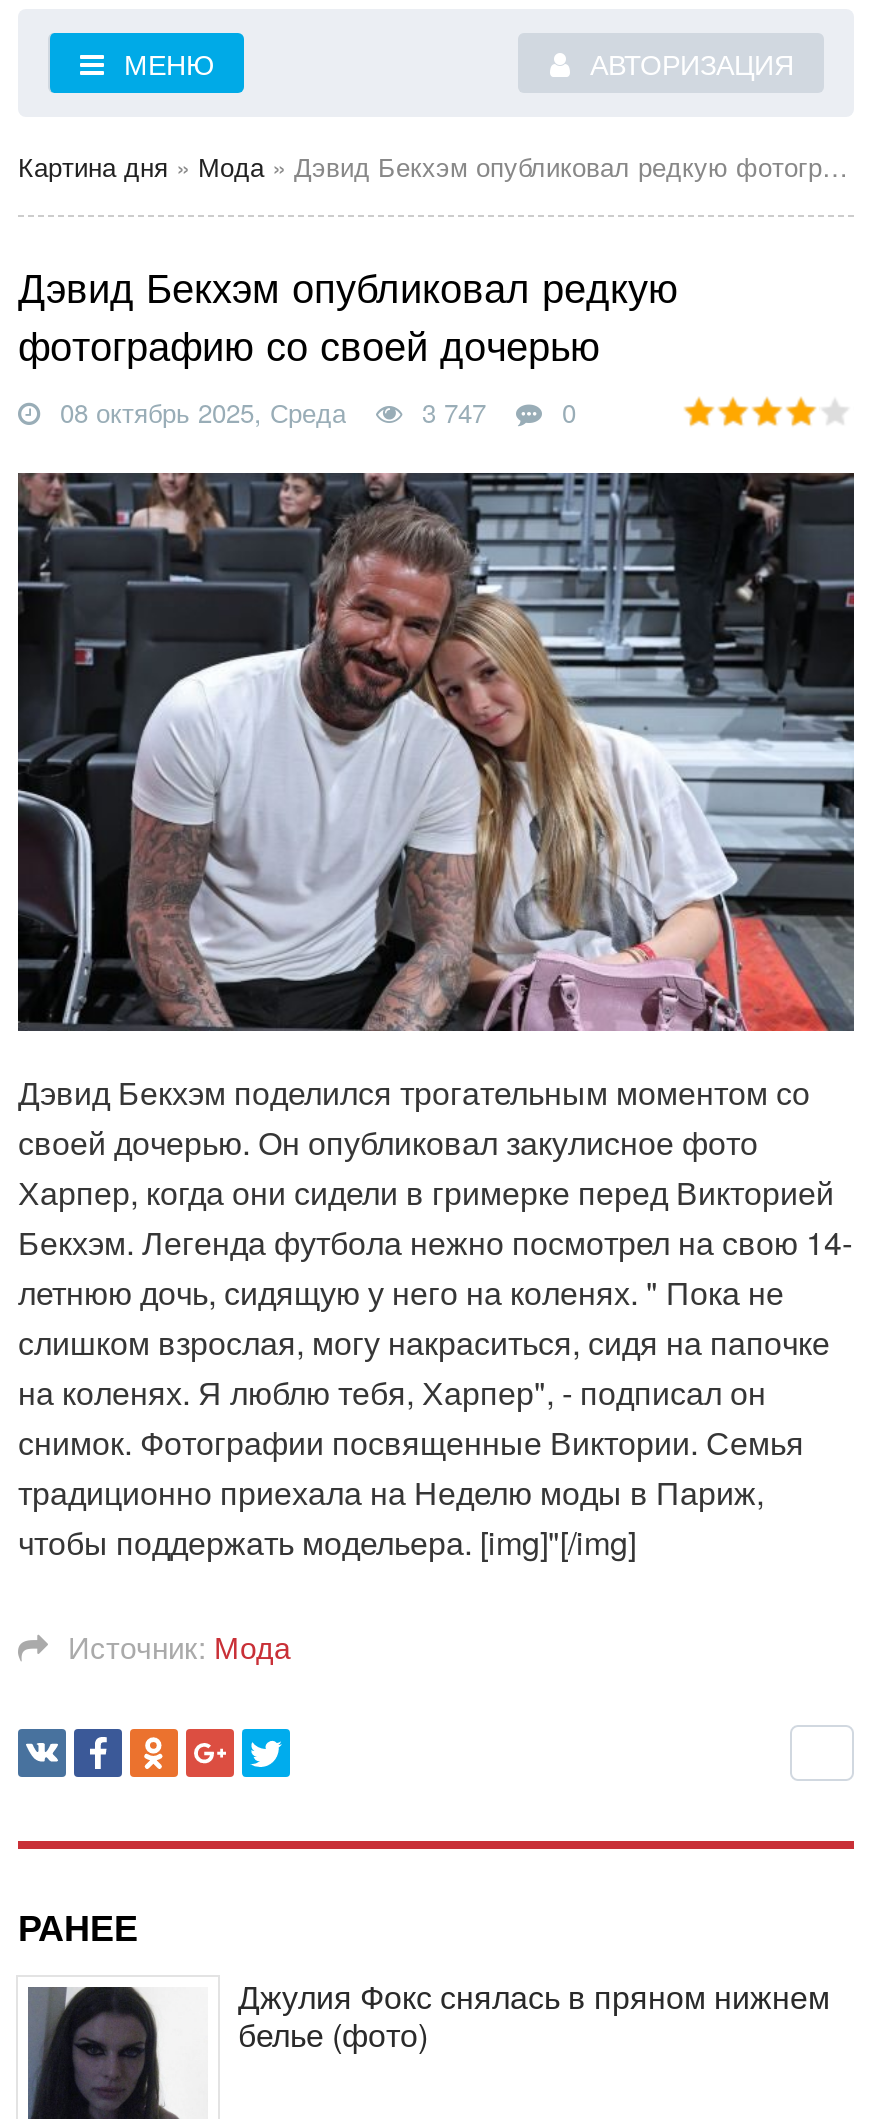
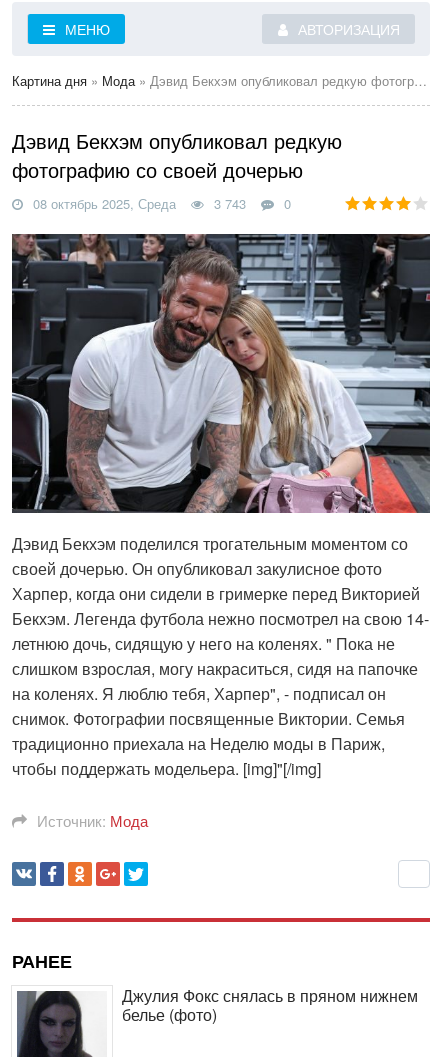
- 08 октябрь 2025, Среда 3 747 0
+ 08 октябрь 2025, Среда 3 743 0
